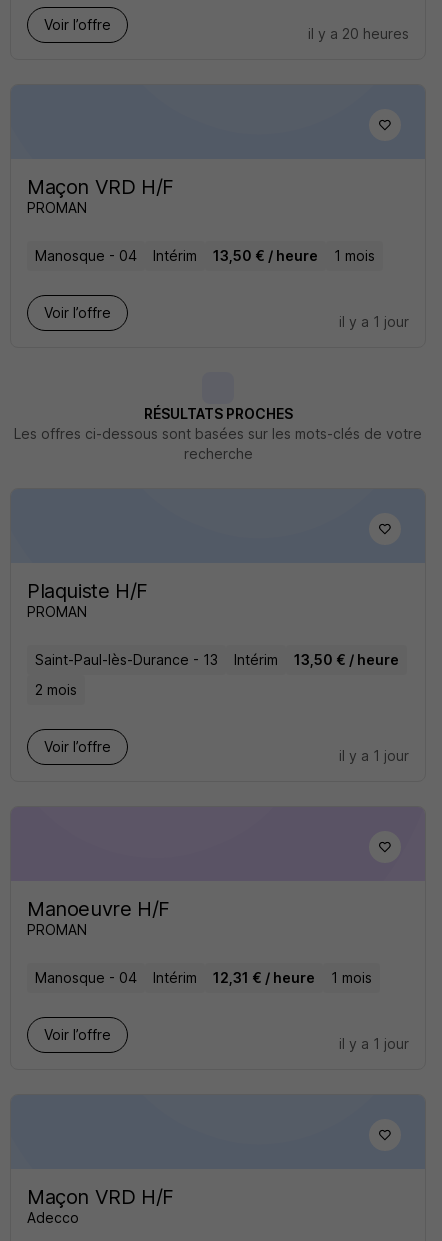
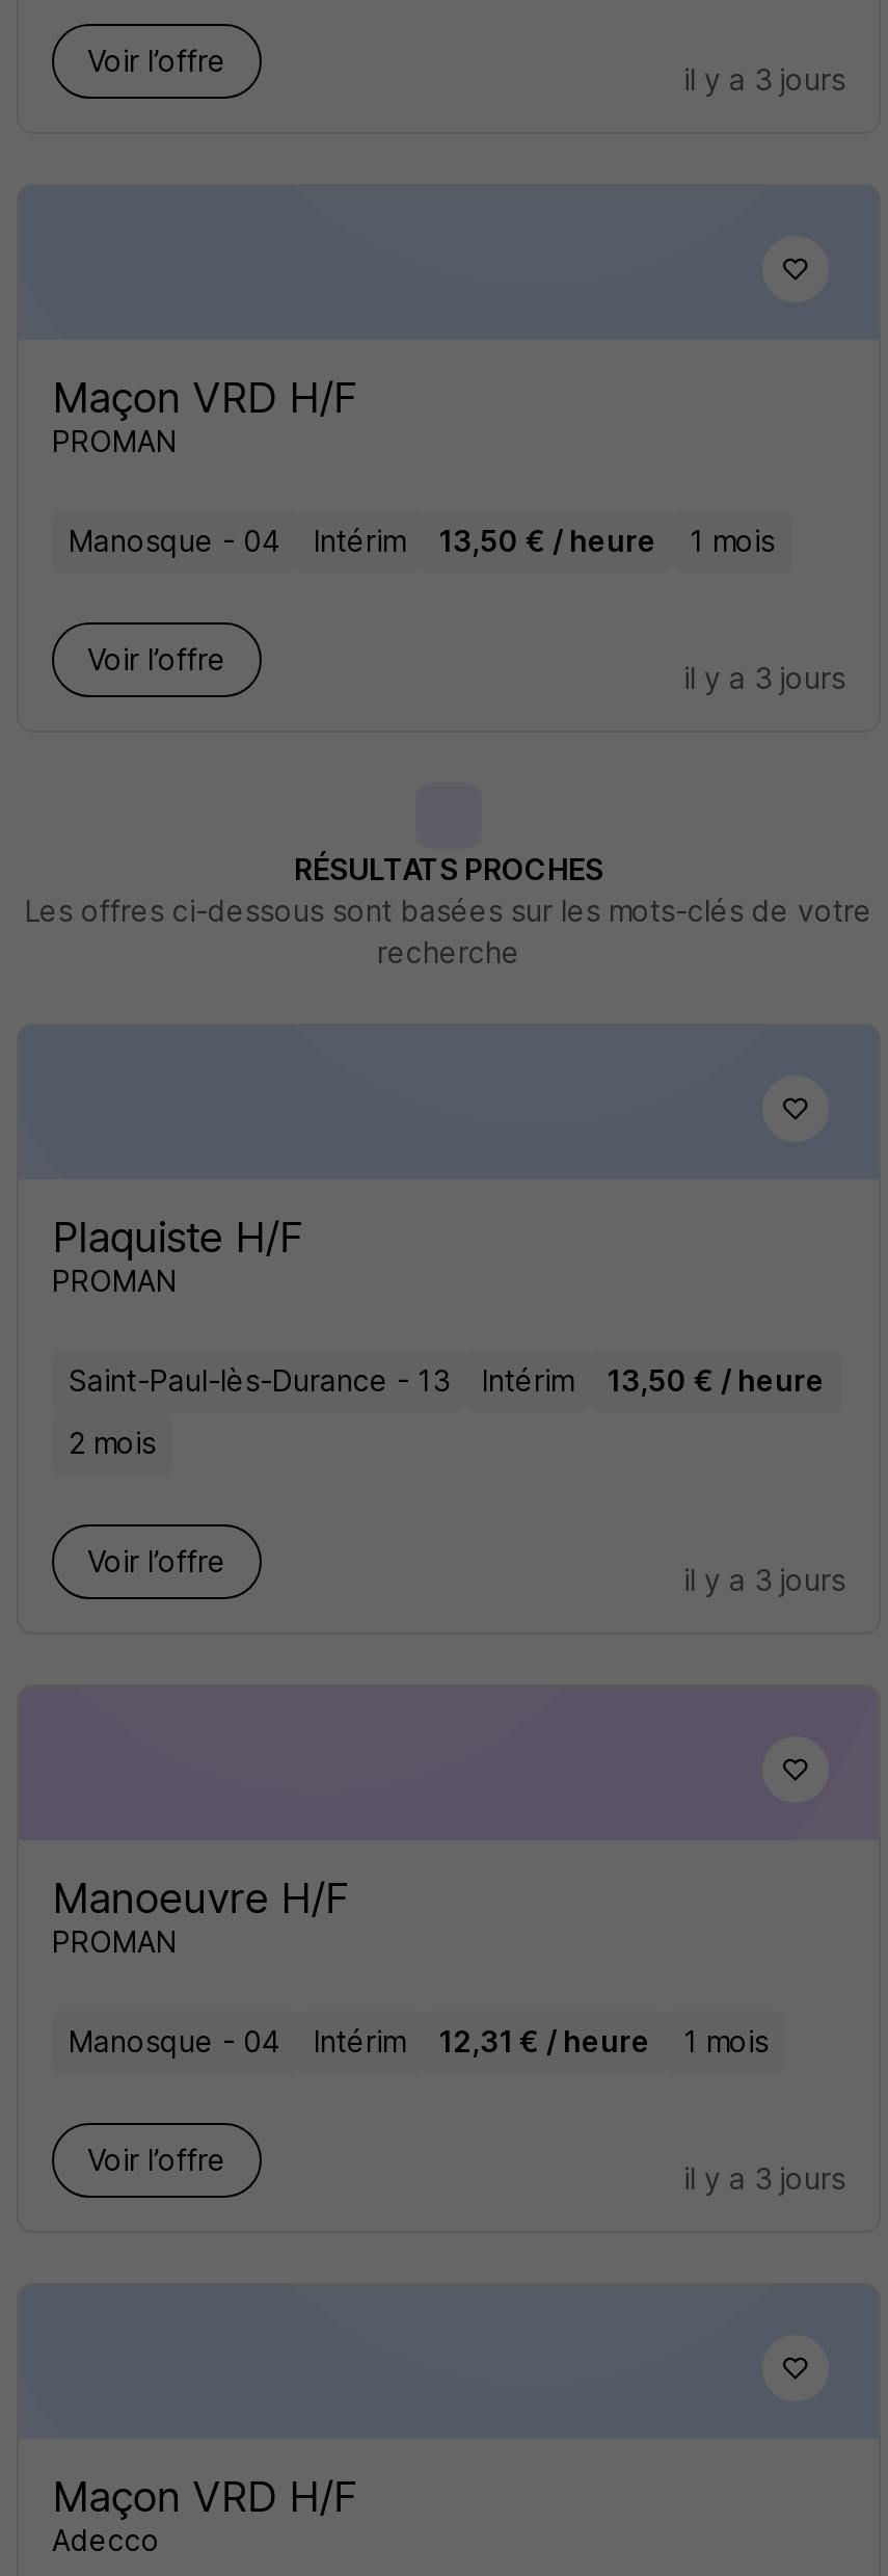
- il y a 20 heures
+ il y a 3 jours

- il y a 1 jour
+ il y a 3 jours

- il y a 1 jour
+ il y a 3 jours

- il y a 1 jour
+ il y a 3 jours
